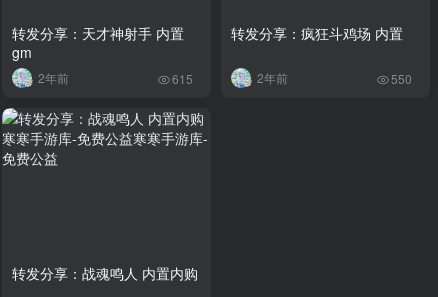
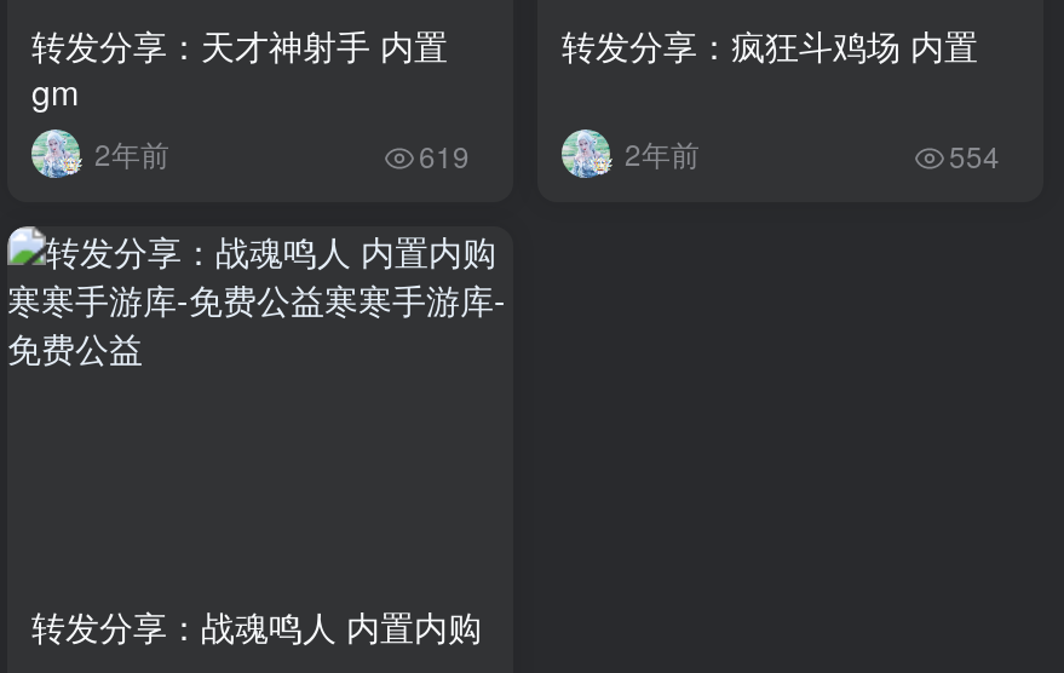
- 615
+ 619

- 550
+ 554
